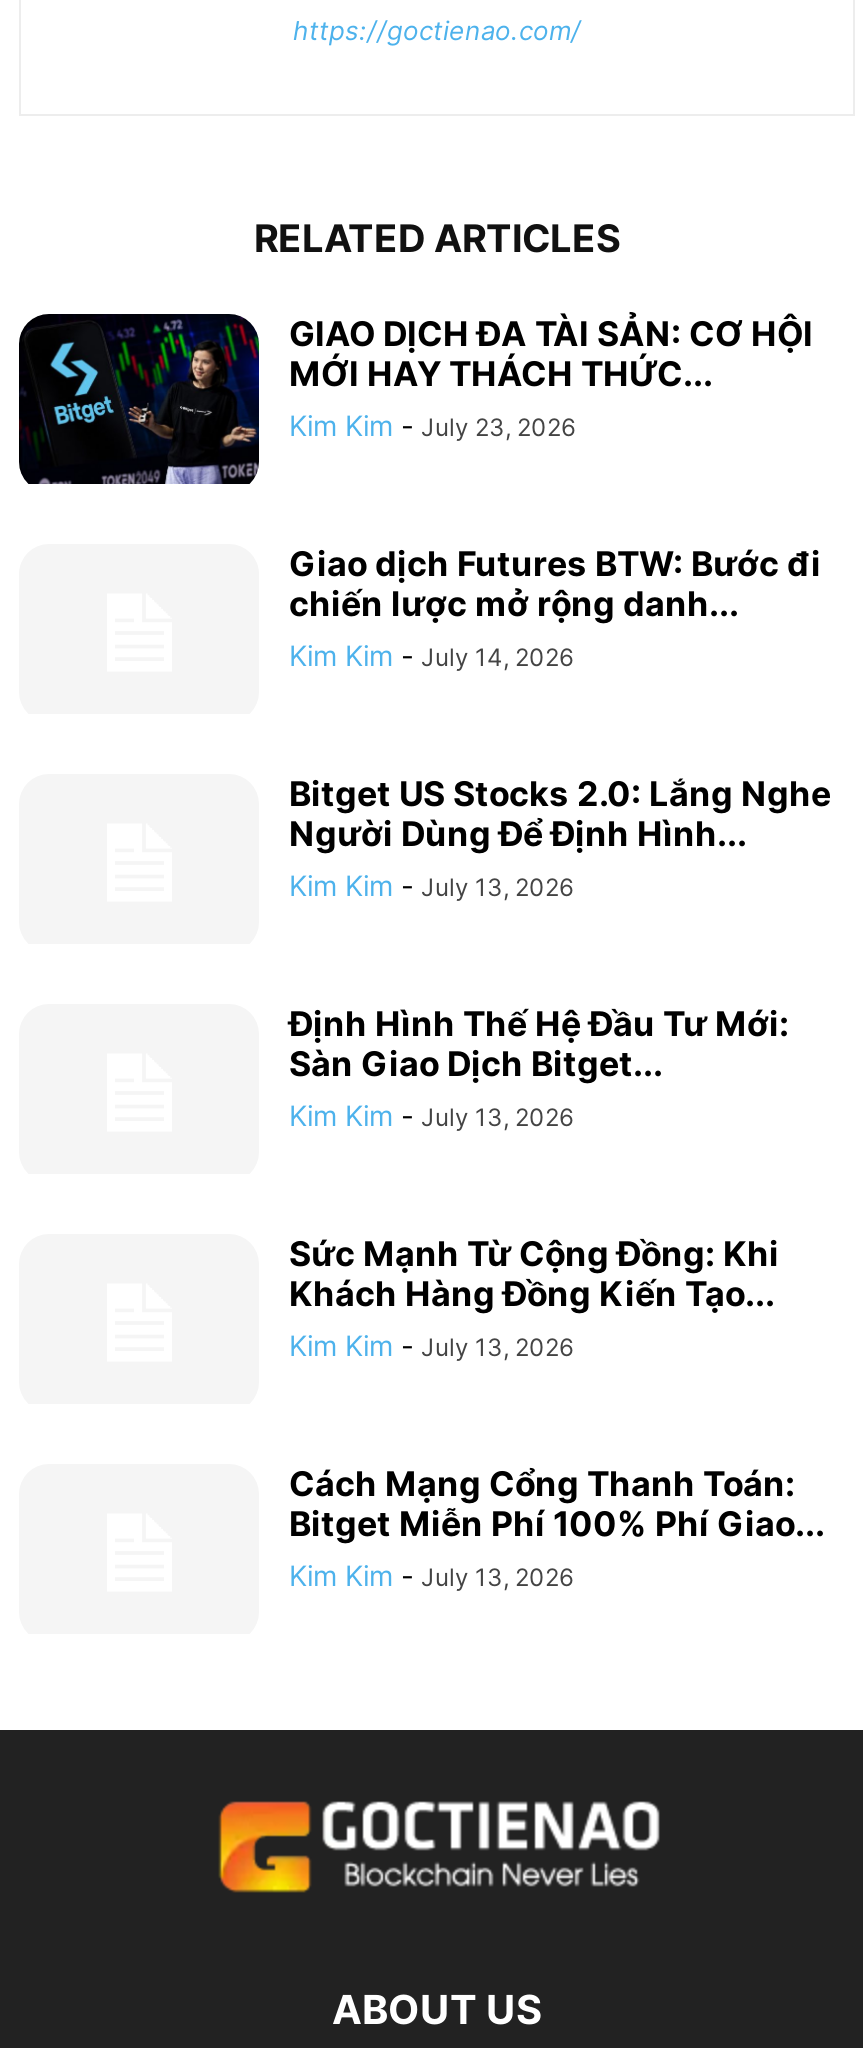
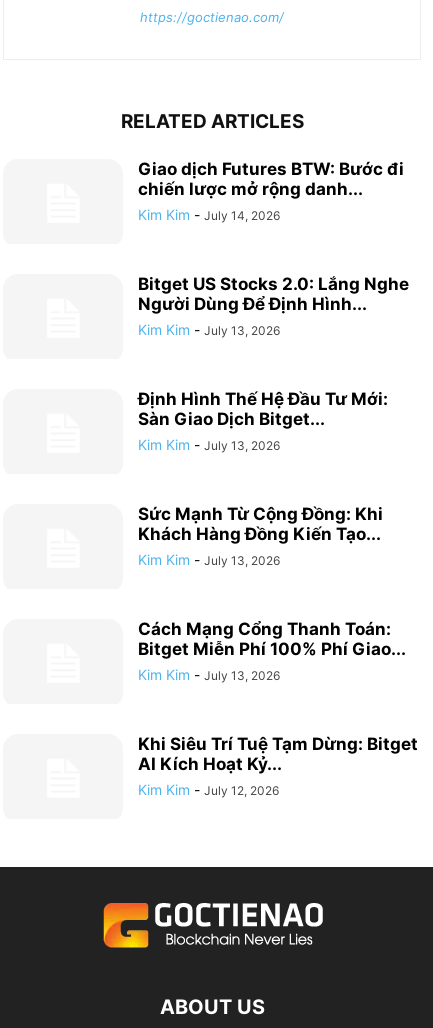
- [image]
- GIAO DỊCH ĐA TÀI SẢN: CƠ HỘI
- MỚI HAY THÁCH THỨC...
- Kim Kim - July 23, 2026

moved up: Giao dịch Futures BTW: Bước đi | chiến lược mở rộng danh... | Kim Kim - July 14, 2026 | ... | Bitget Miễn Phí 100% Phí Giao... | Kim Kim - July 13, 2026

+ Khi Siêu Trí Tuệ Tạm Dừng: Bitget
+ AI Kích Hoạt Kỷ...
+ Kim Kim - July 12, 2026
